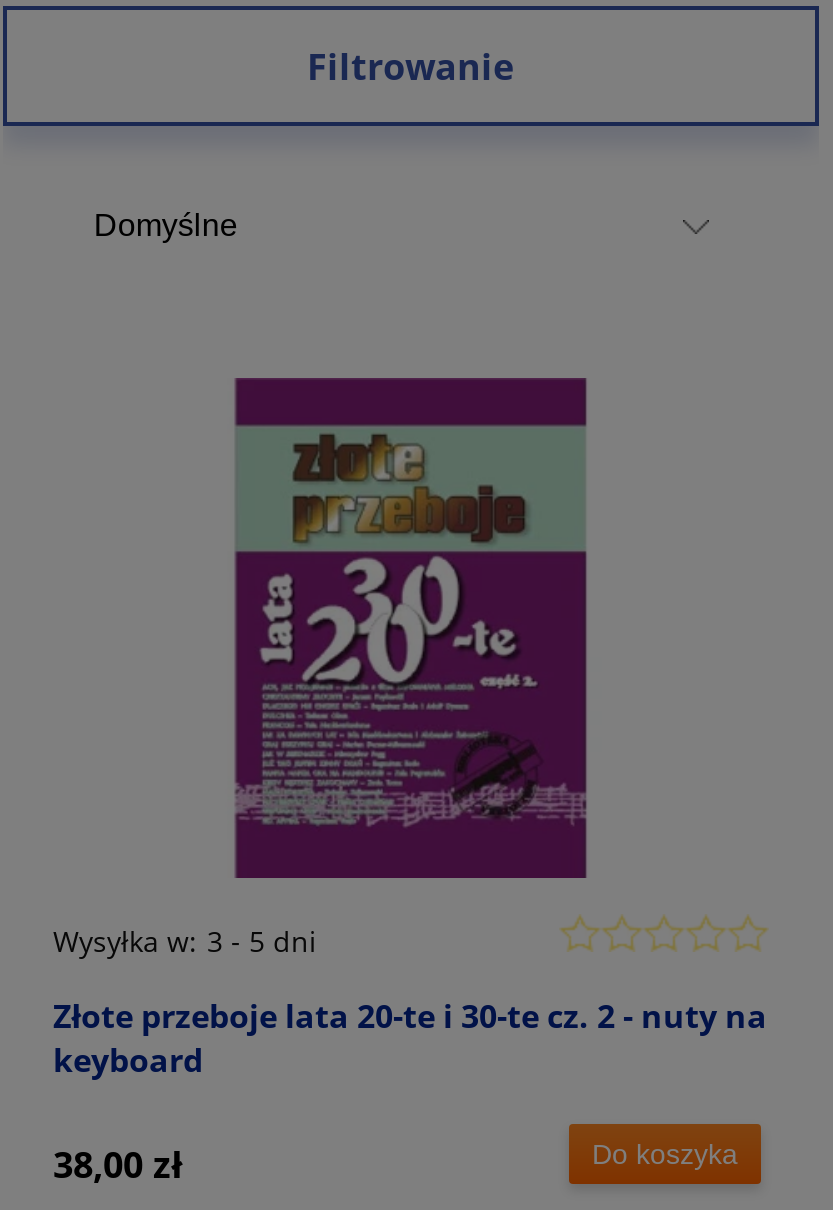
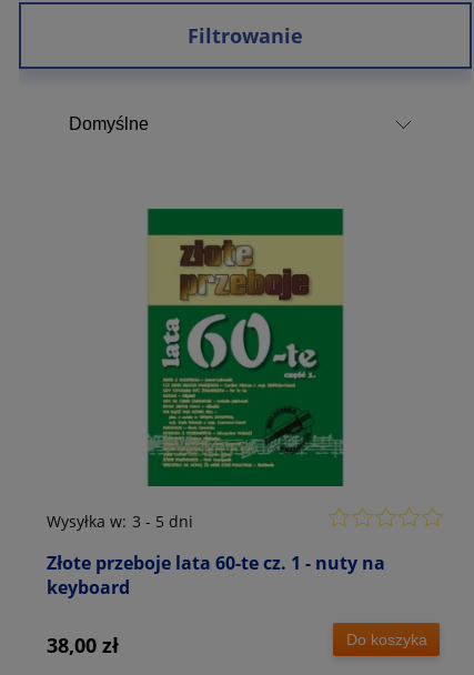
- [image]
+ [image]

- Złote przeboje lata 20-te i 30-te cz. 2 - nuty na
+ Złote przeboje lata 60-te cz. 1 - nuty na
